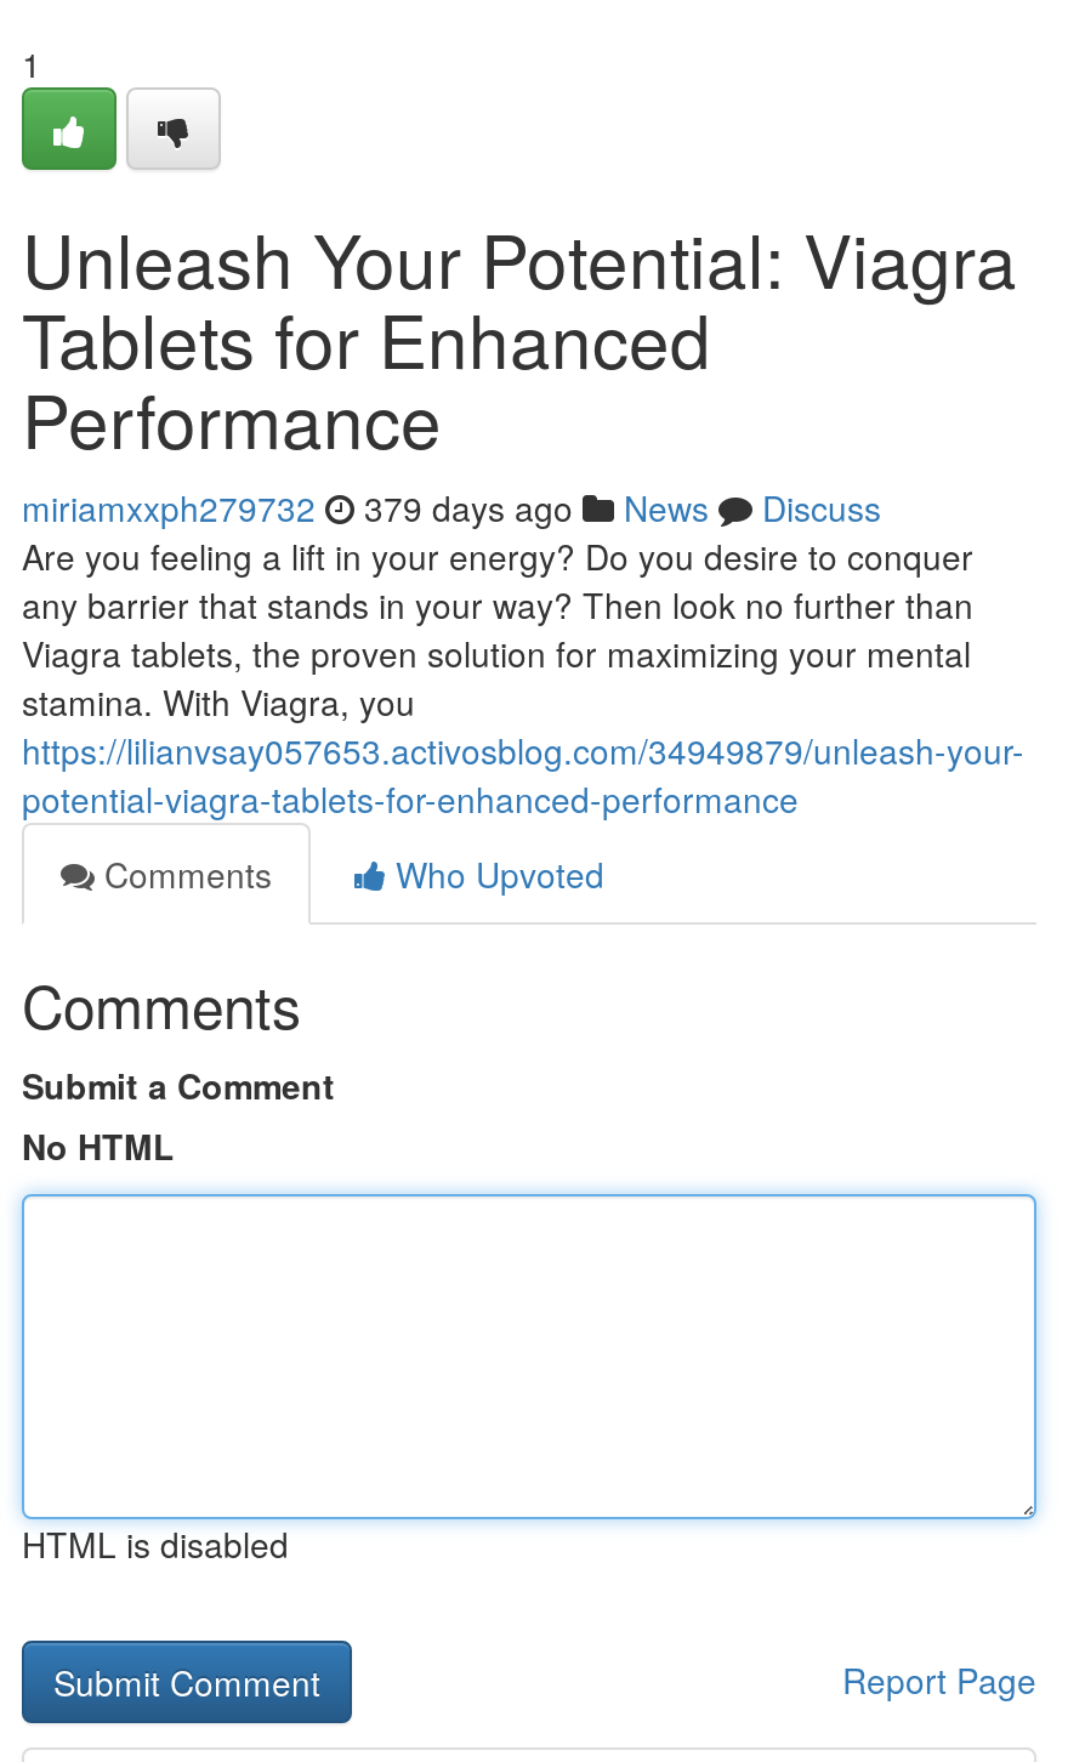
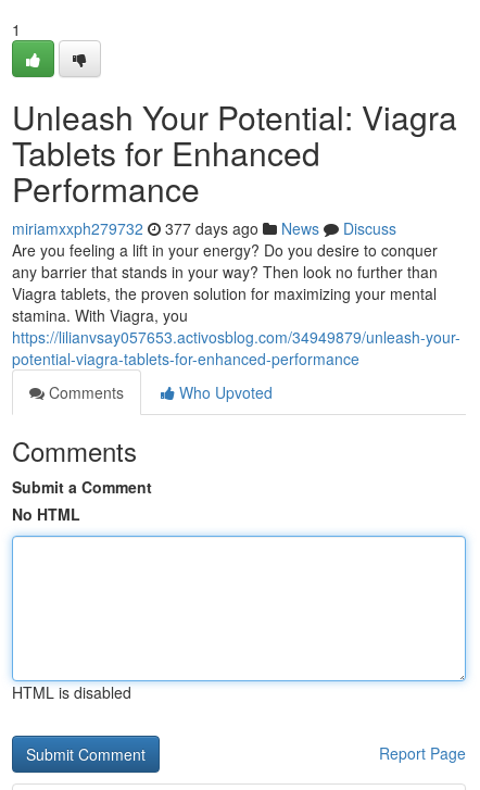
- miriamxxph279732 379 days ago News Discuss
+ miriamxxph279732 377 days ago News Discuss
